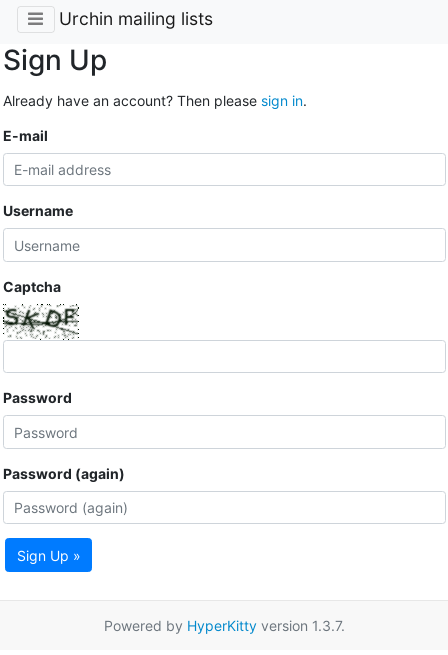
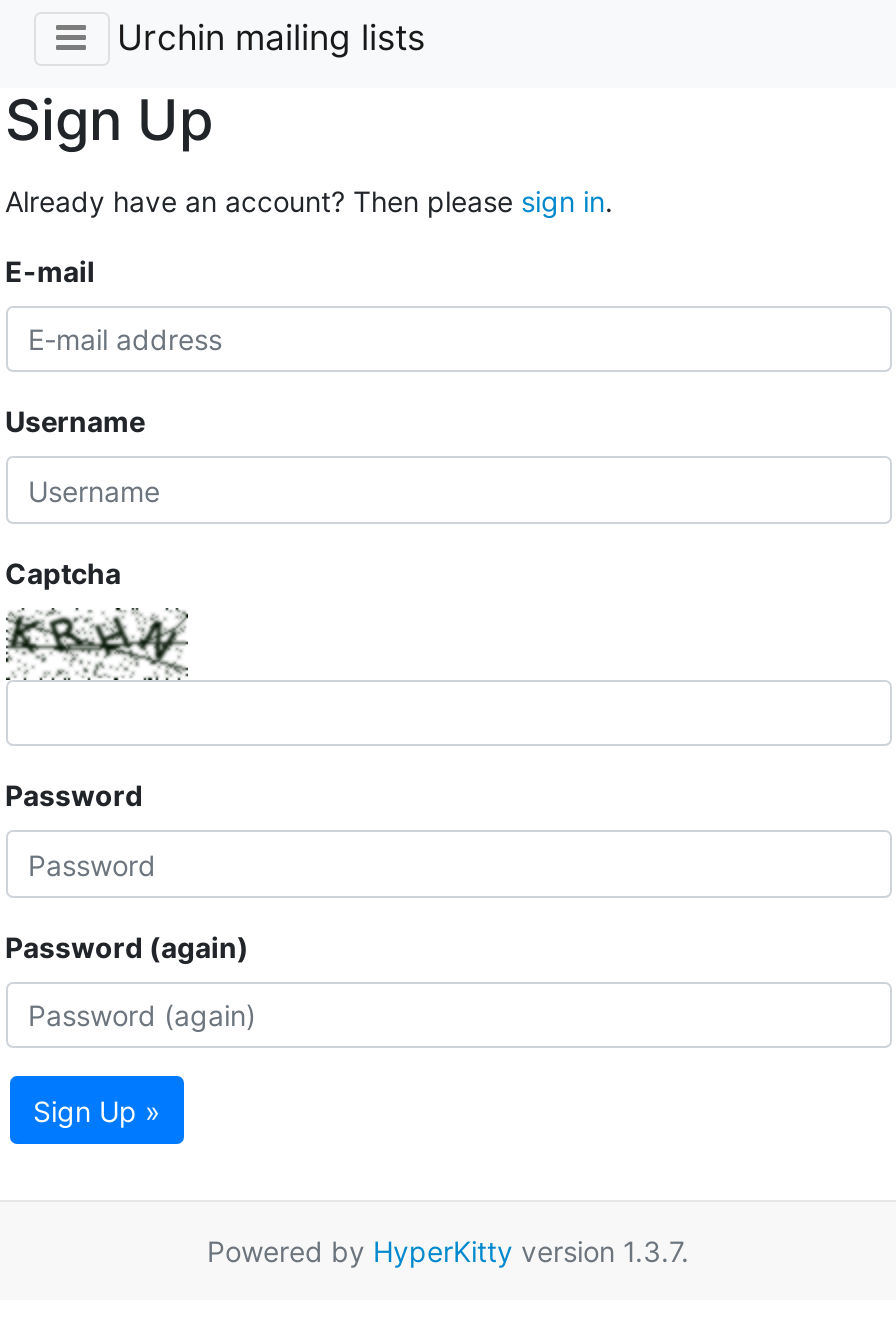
- [image]
+ [image]
